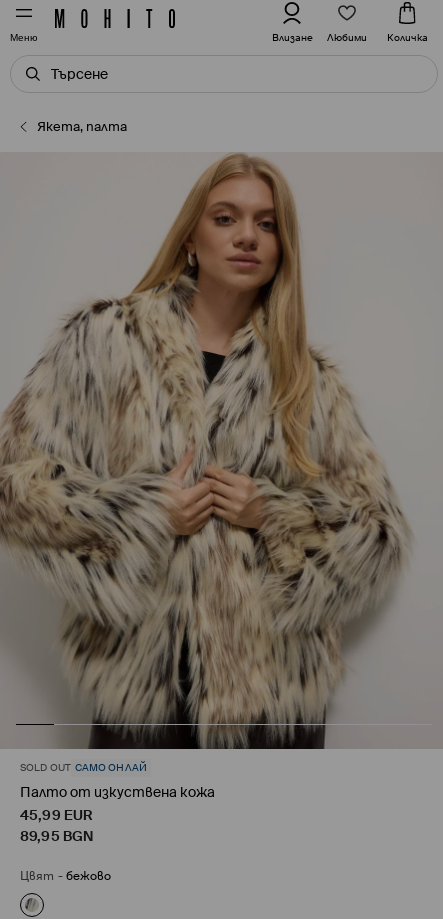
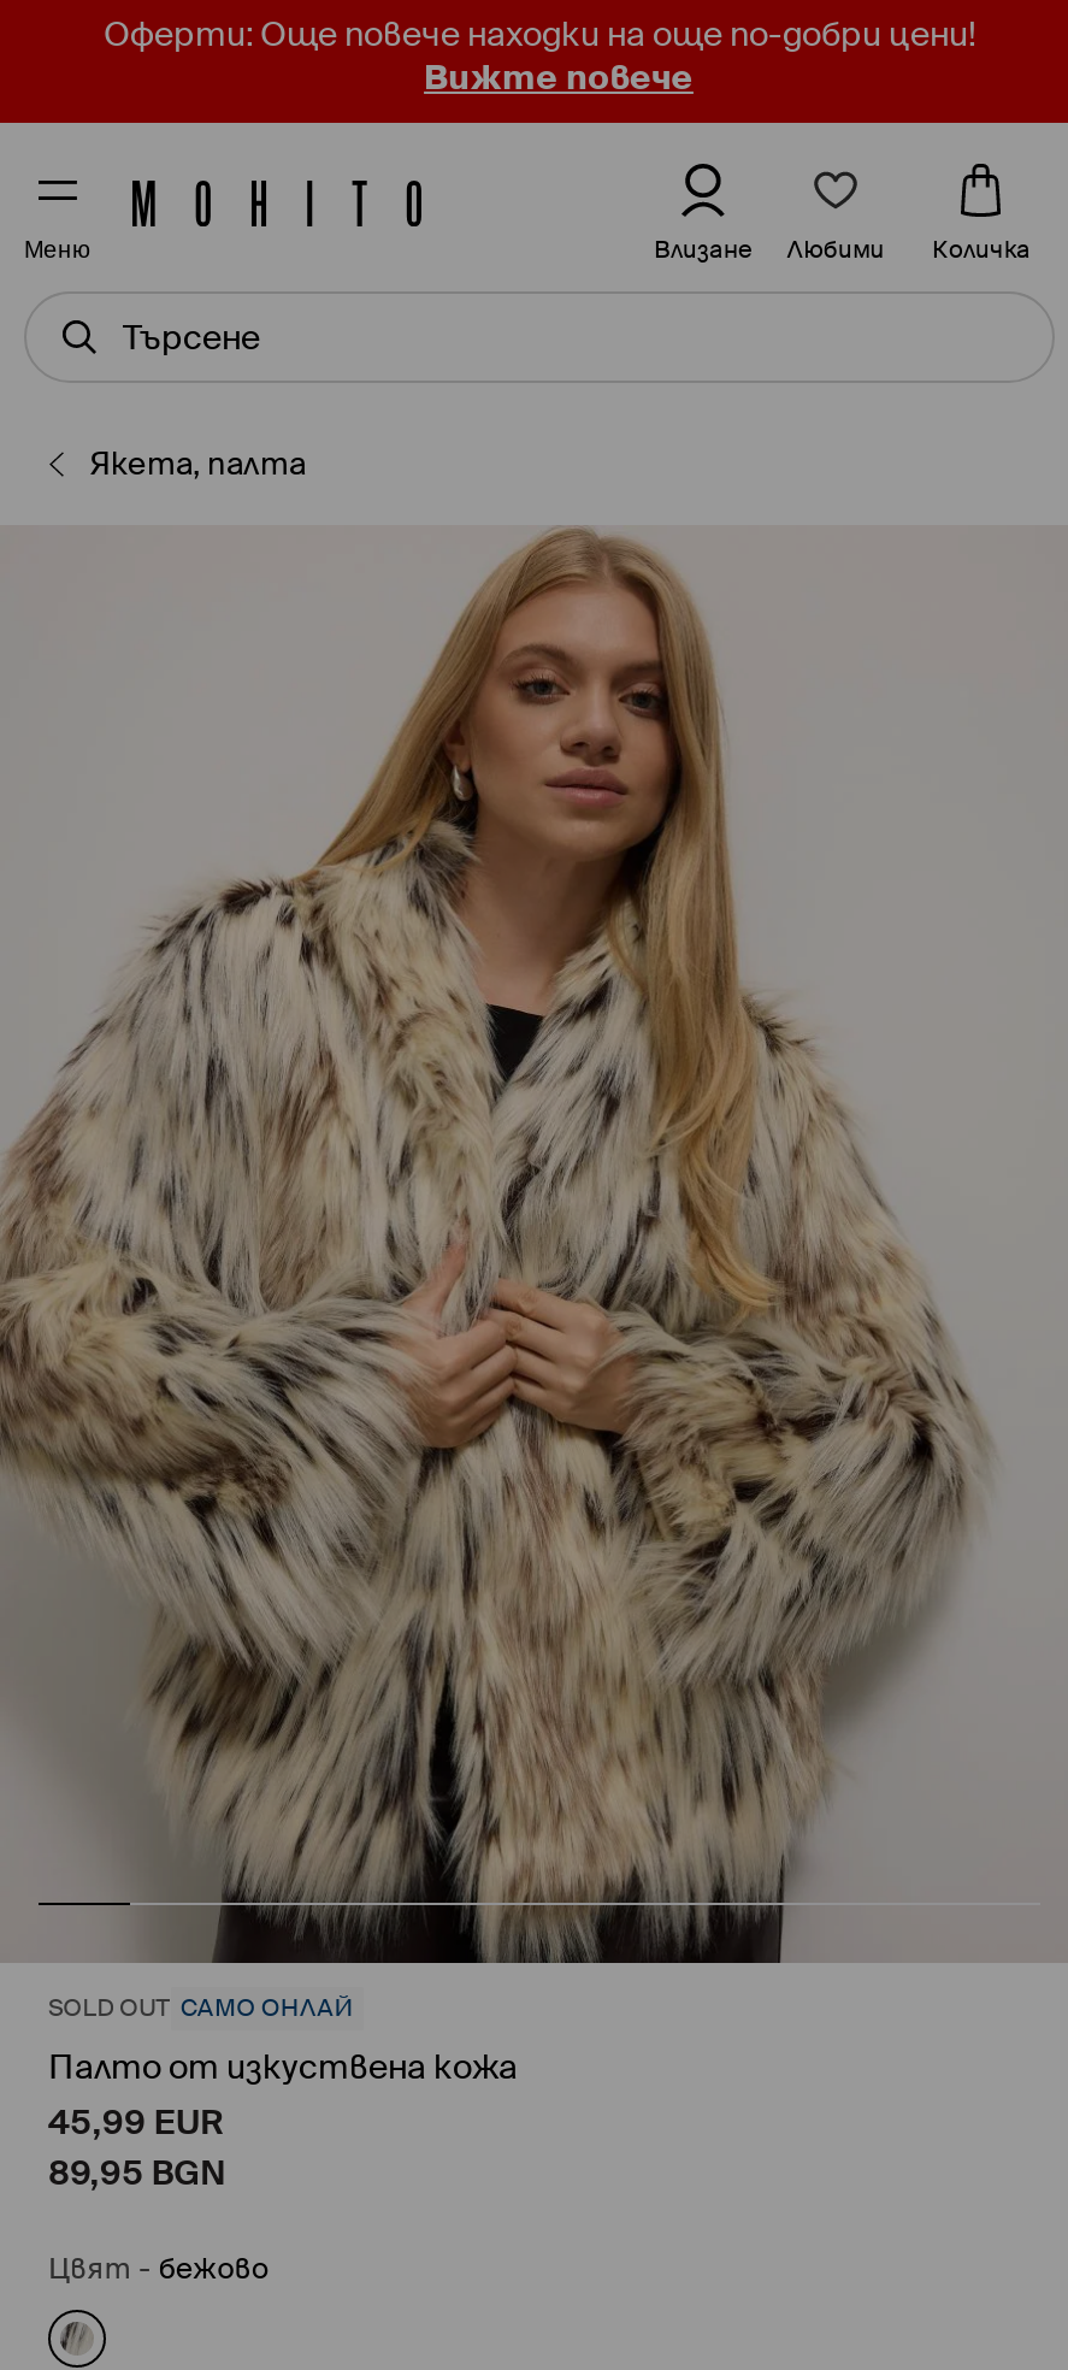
+ Оферти: Още повече находки на още по-добри цени!
+ Вижте повече
